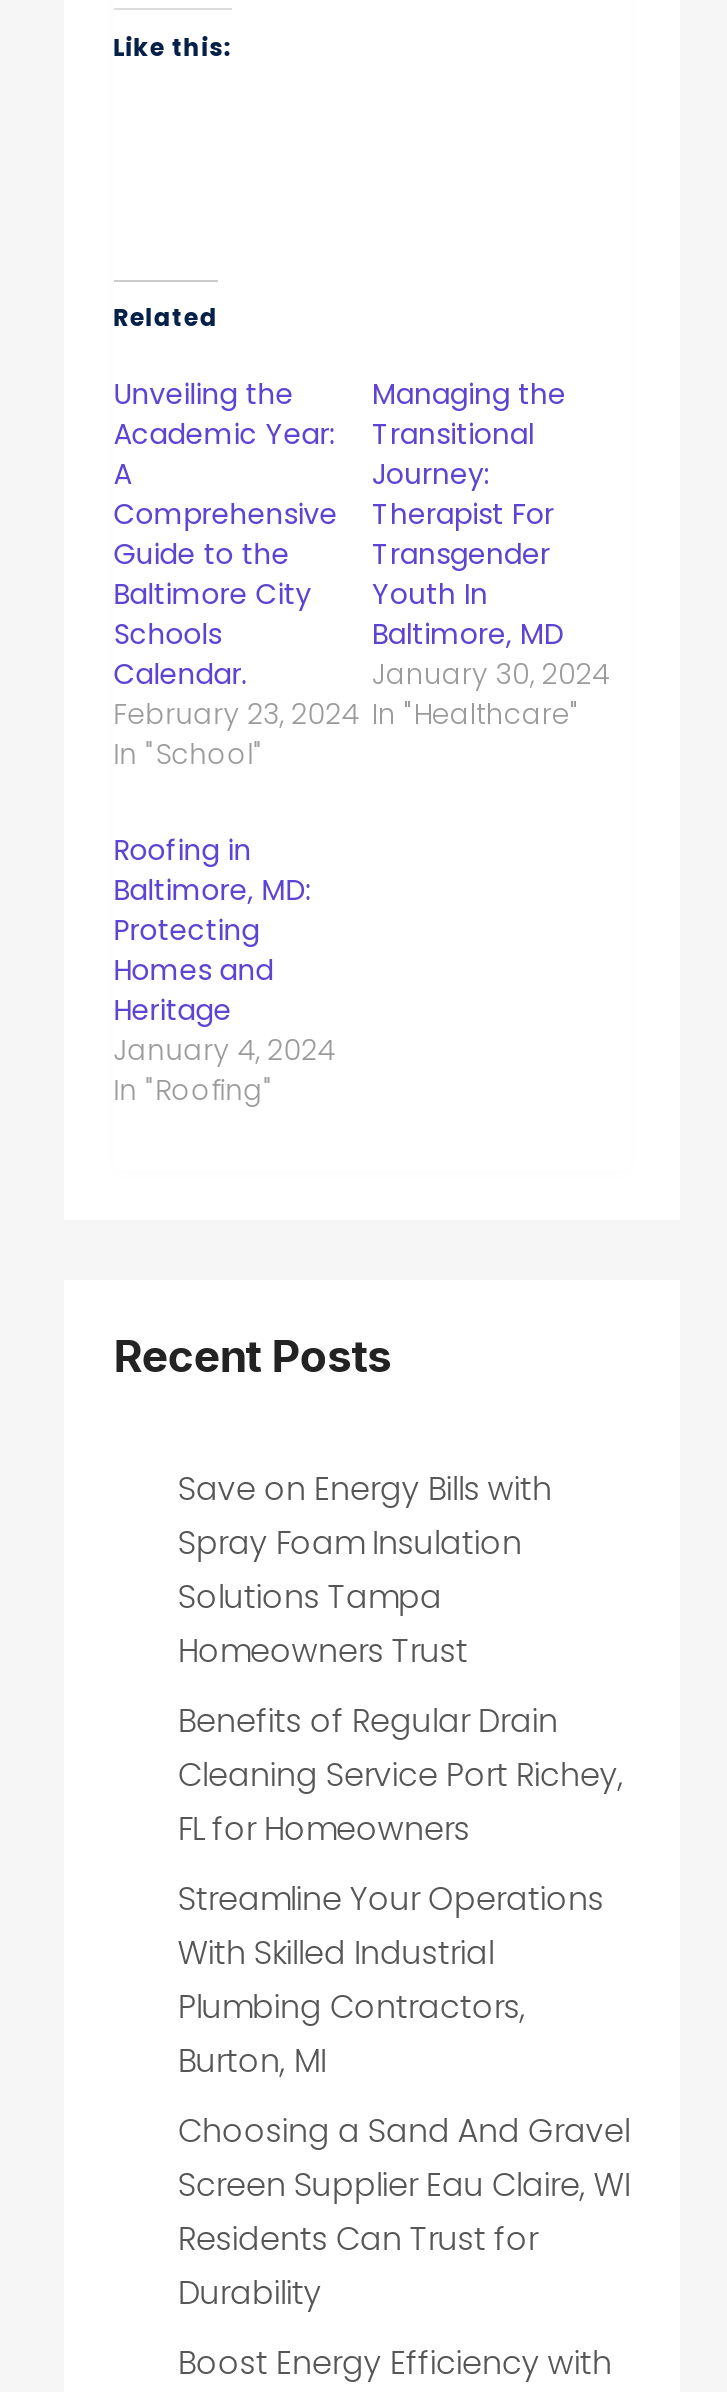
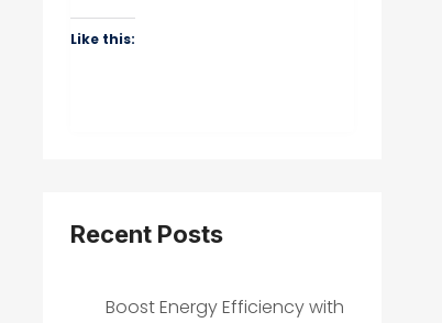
- Related
- Unveiling the
- Academic Year:
- A
- Comprehensive
- Guide to the
- Baltimore City
- Schools
- Calendar.
- February 23, 2024
- In "School"

- Managing the
- Transitional
- Journey:
- Therapist For
- Transgender
- Youth In
- Baltimore, MD
- January 30, 2024
- In "Healthcare"
- Roofing in
- Baltimore, MD:
- Protecting
- Homes and
- Heritage
- January 4, 2024
- In "Roofing"

- Save on Energy Bills with
- Spray Foam Insulation
- Solutions Tampa
- Homeowners Trust
- Benefits of Regular Drain
- Cleaning Service Port Richey,
- FL for Homeowners
- Streamline Your Operations
- With Skilled Industrial
- Plumbing Contractors,
- Burton, MI
- Choosing a Sand And Gravel
- Screen Supplier Eau Claire, WI
- Residents Can Trust for
- Durability
